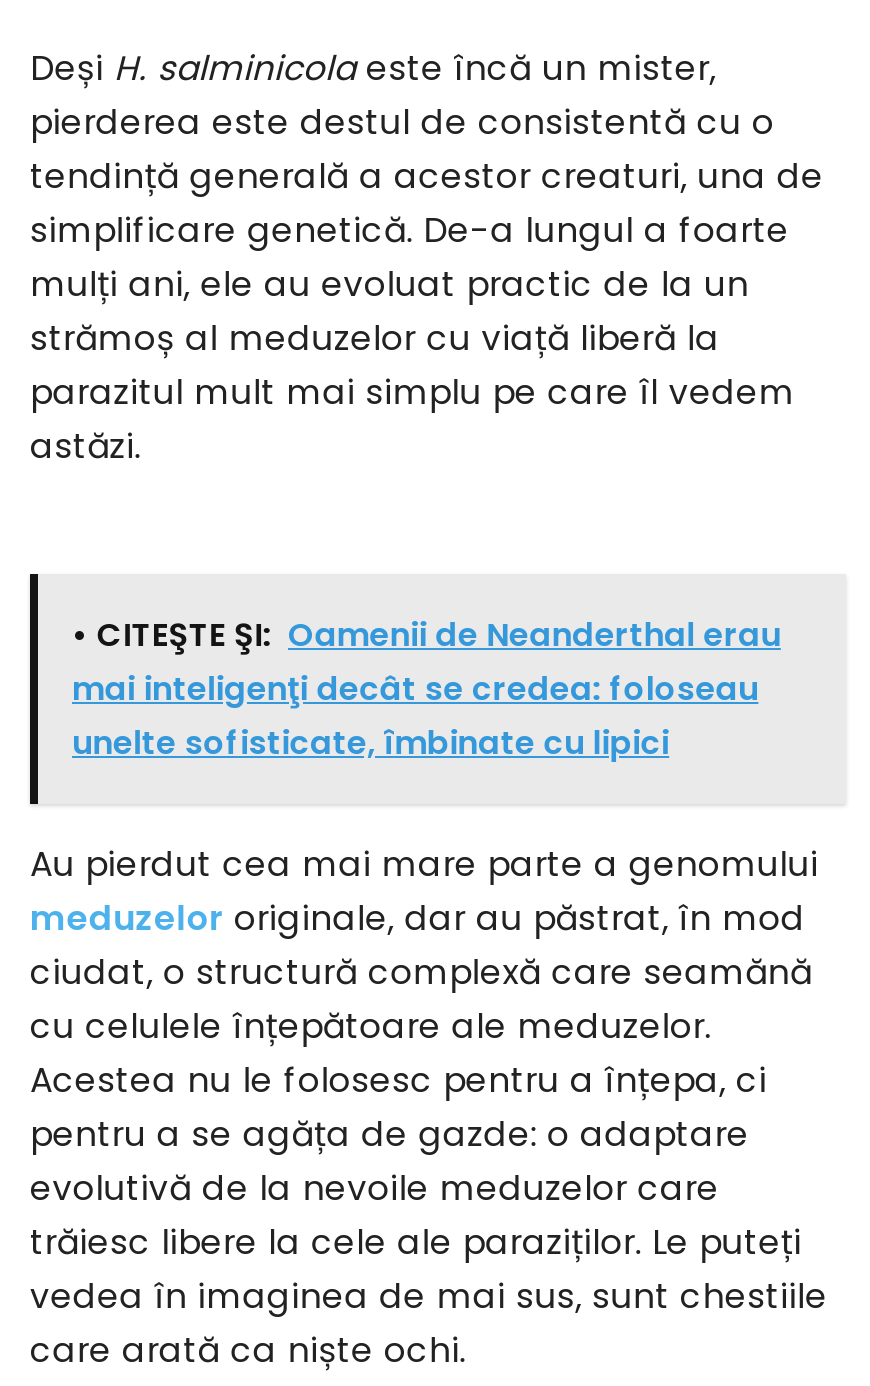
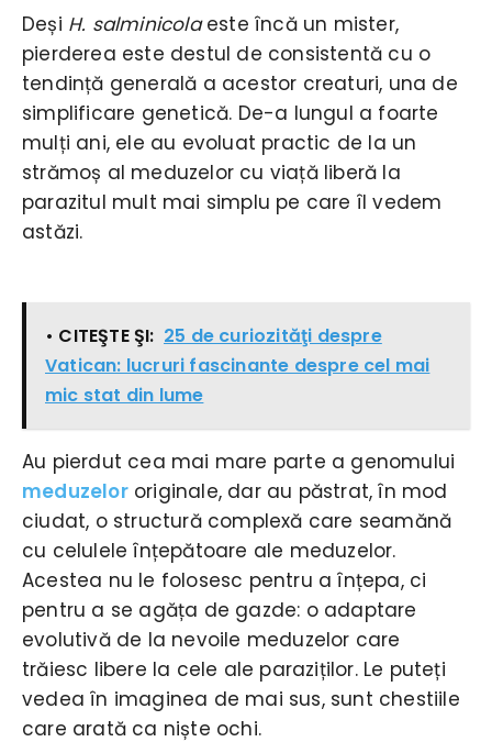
- • CITEŞTE ŞI: Oamenii de Neanderthal erau
- mai inteligenţi decât se credea: foloseau
- unelte sofisticate, îmbinate cu lipici
+ • CITEŞTE ŞI: 25 de curiozităţi despre
+ Vatican: lucruri fascinante despre cel mai
+ mic stat din lume
